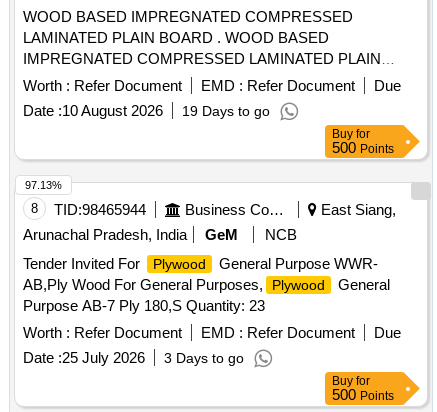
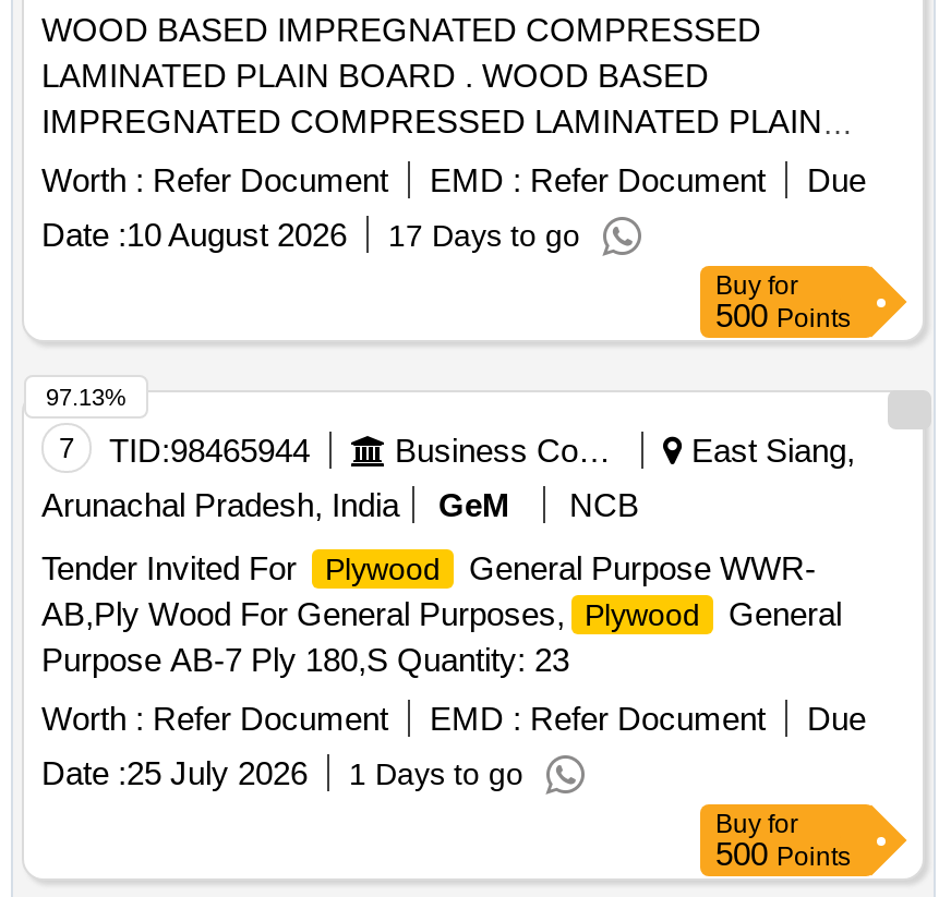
- Date : 10 August 2026 19 Days to go
+ Date : 10 August 2026 17 Days to go

- 8 TID:98465944
+ 7 TID:98465944

- Date : 25 July 2026 3 Days to go
+ Date : 25 July 2026 1 Days to go
